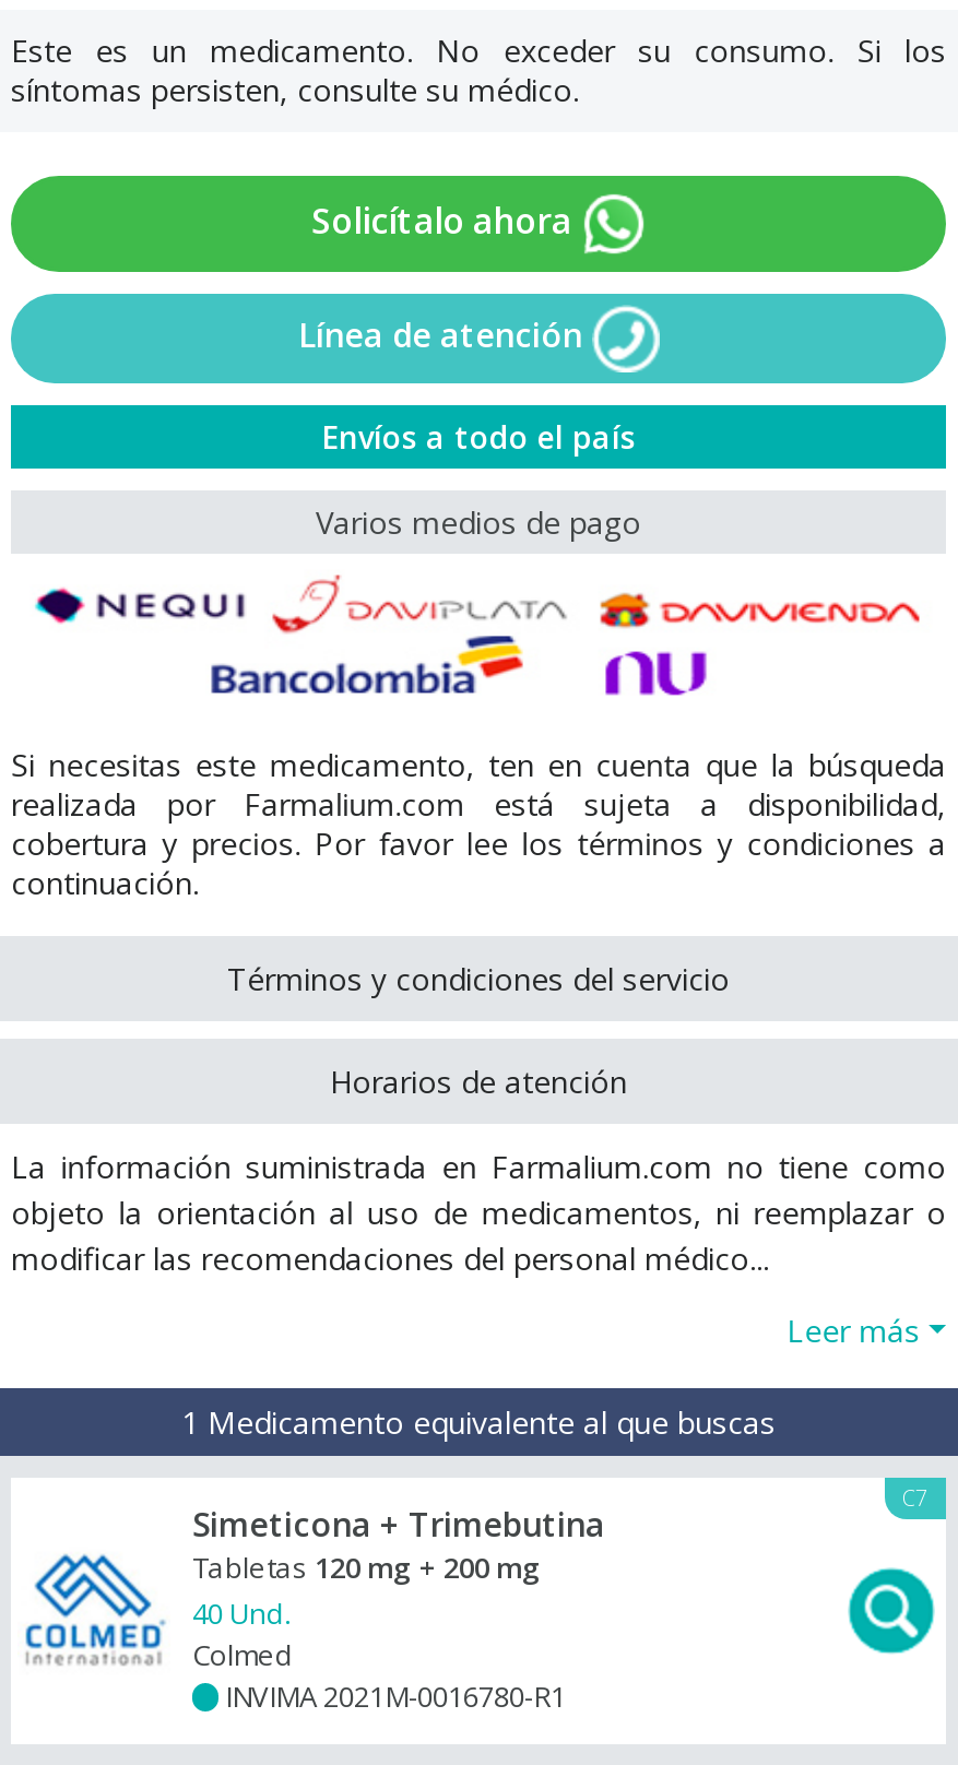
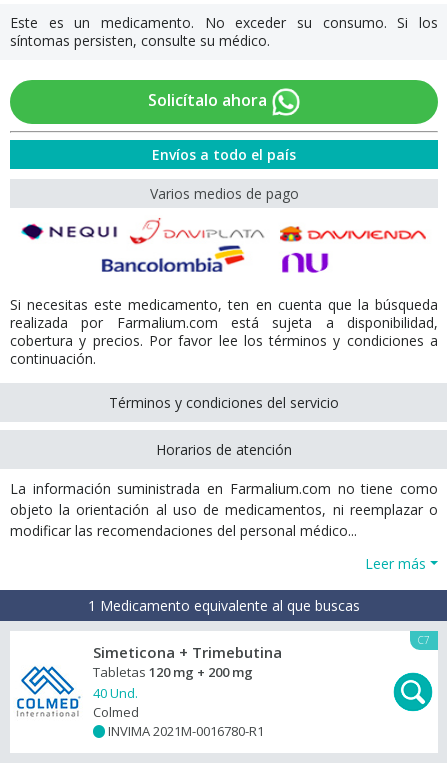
- Línea de atención
